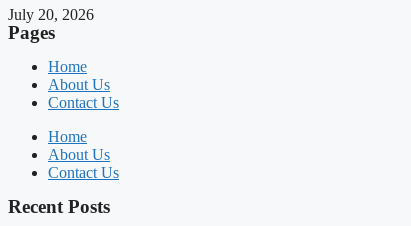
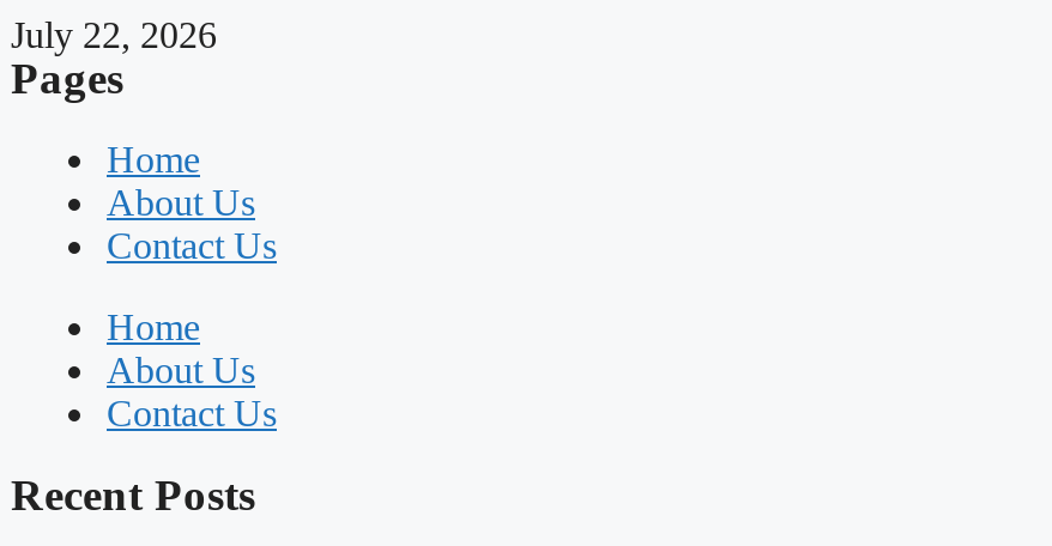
- July 20, 2026
+ July 22, 2026
